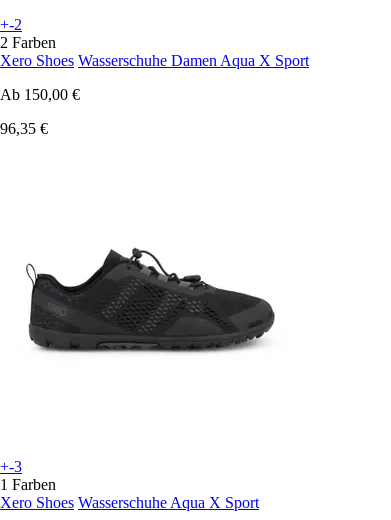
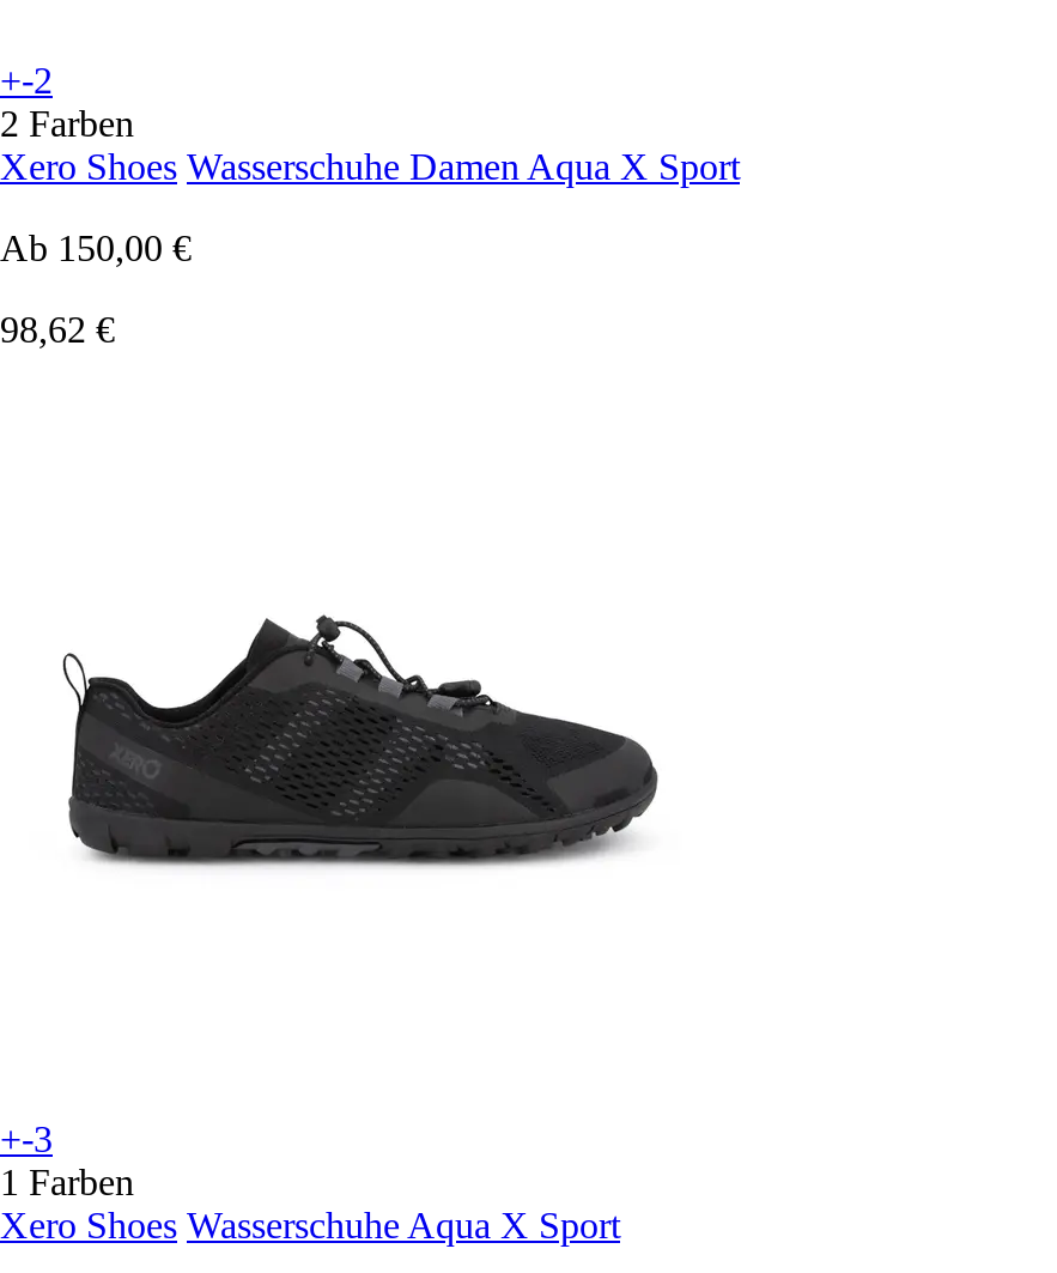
- 96,35 €
+ 98,62 €
